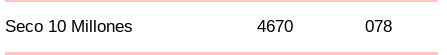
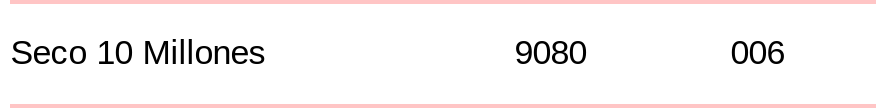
- 4670
+ 9080

- 078
+ 006
